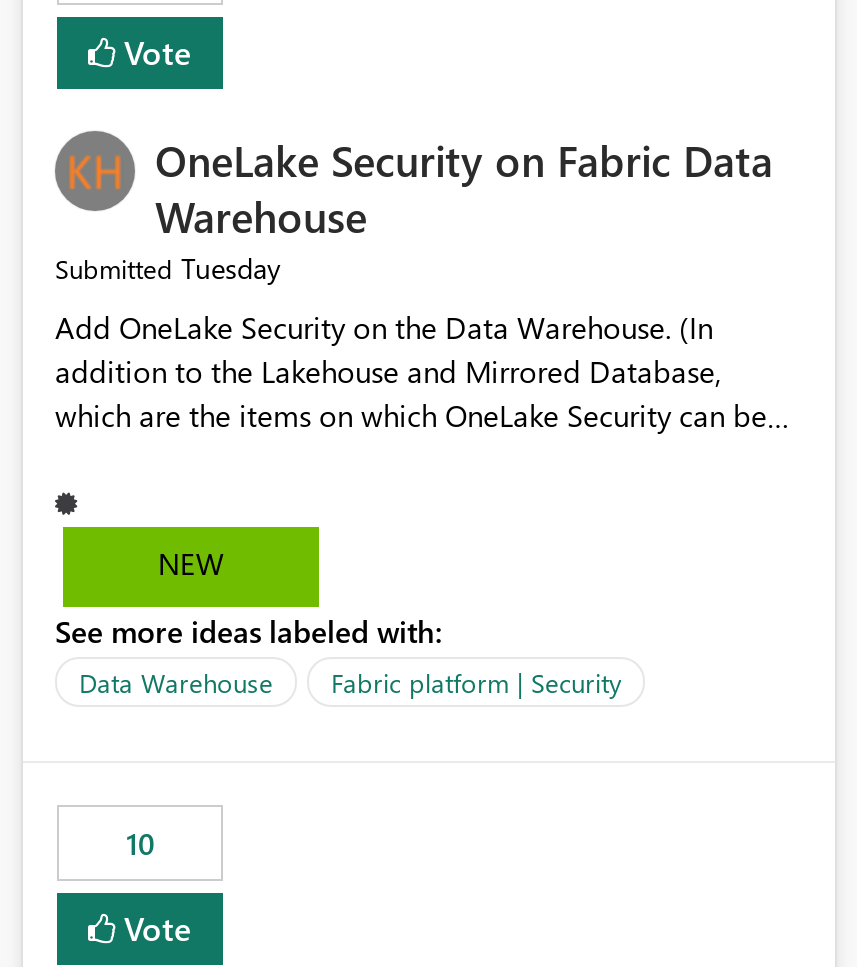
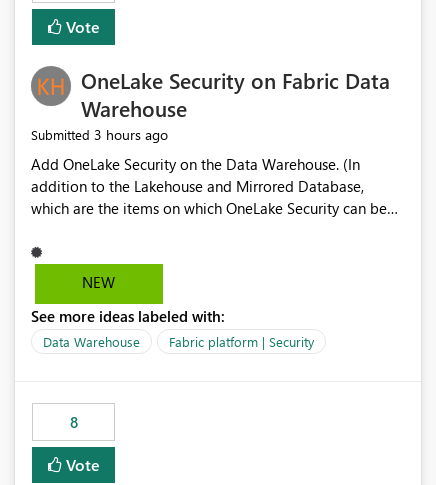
- Submitted Tuesday
+ Submitted 3 hours ago

- 10
+ 8
